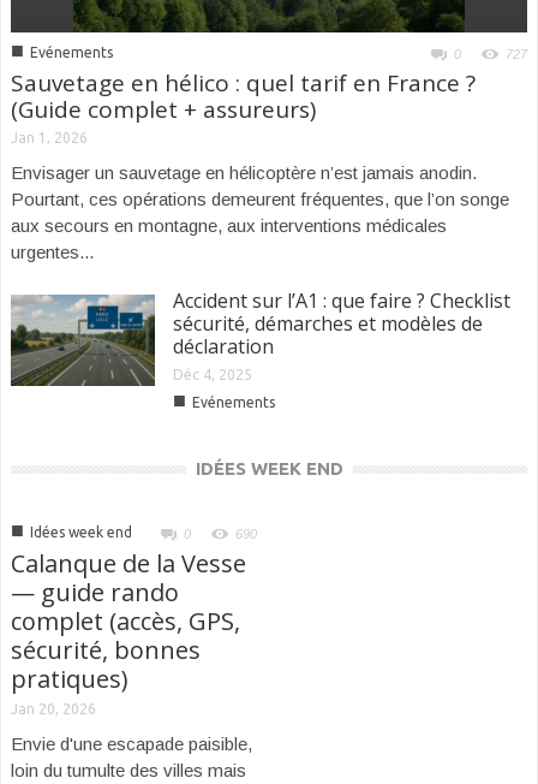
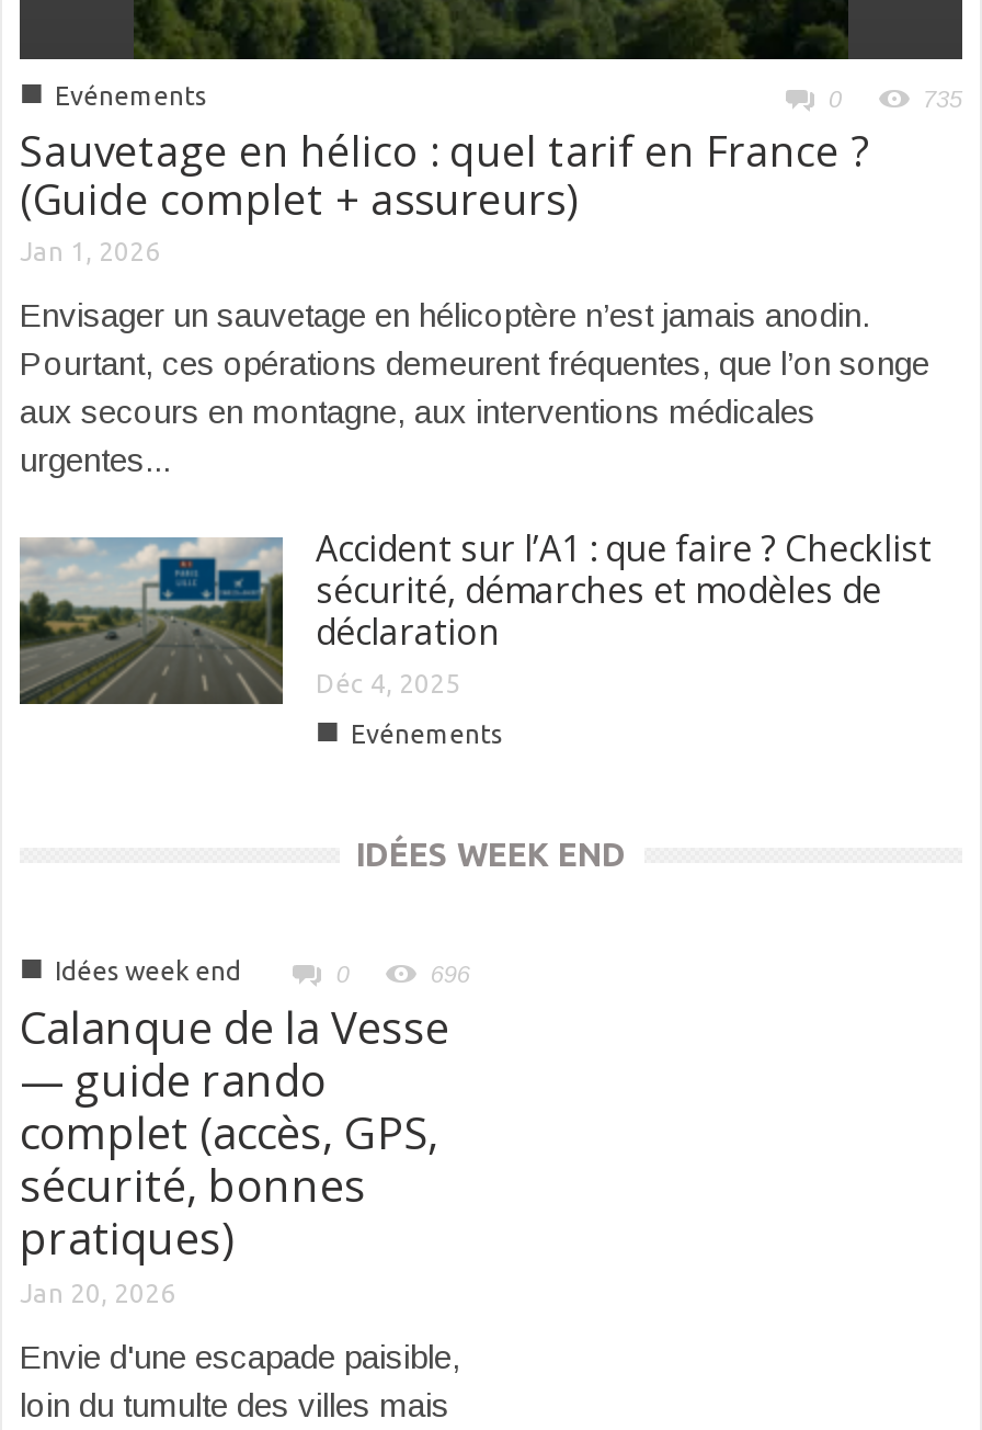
- 727
+ 735

- 690
+ 696
